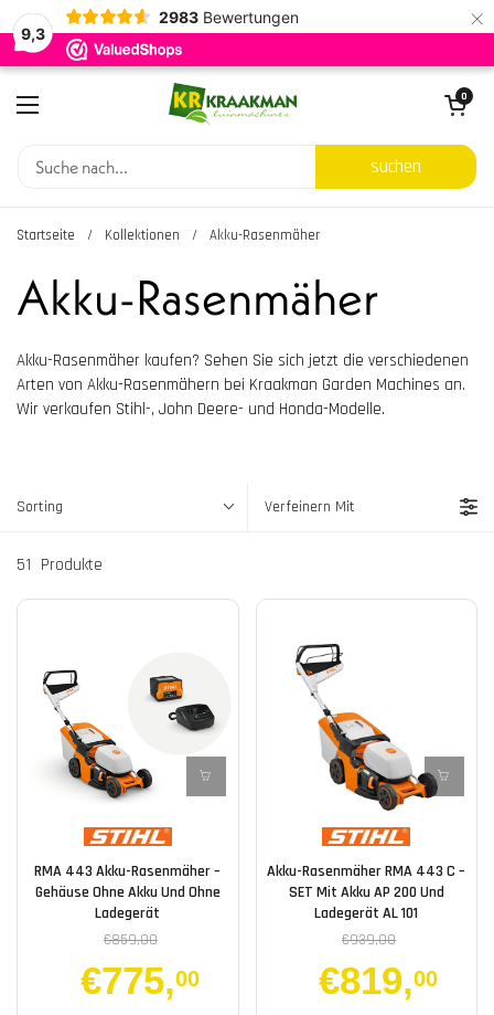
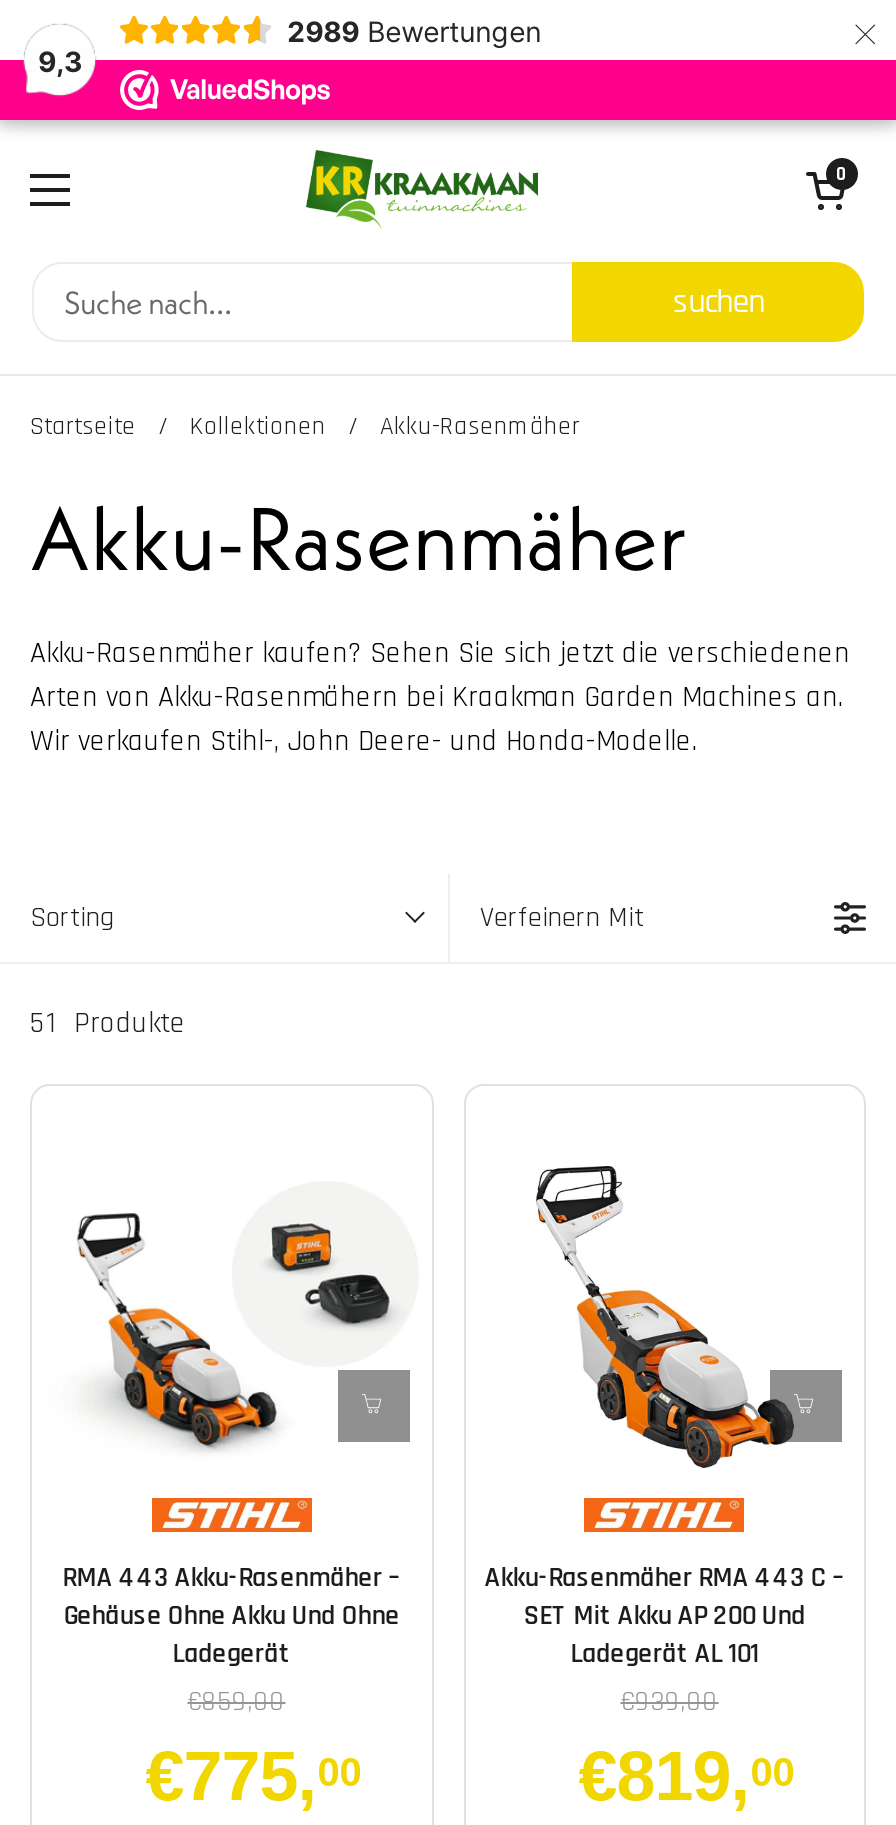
- 2983 Bewertungen
+ 2989 Bewertungen
